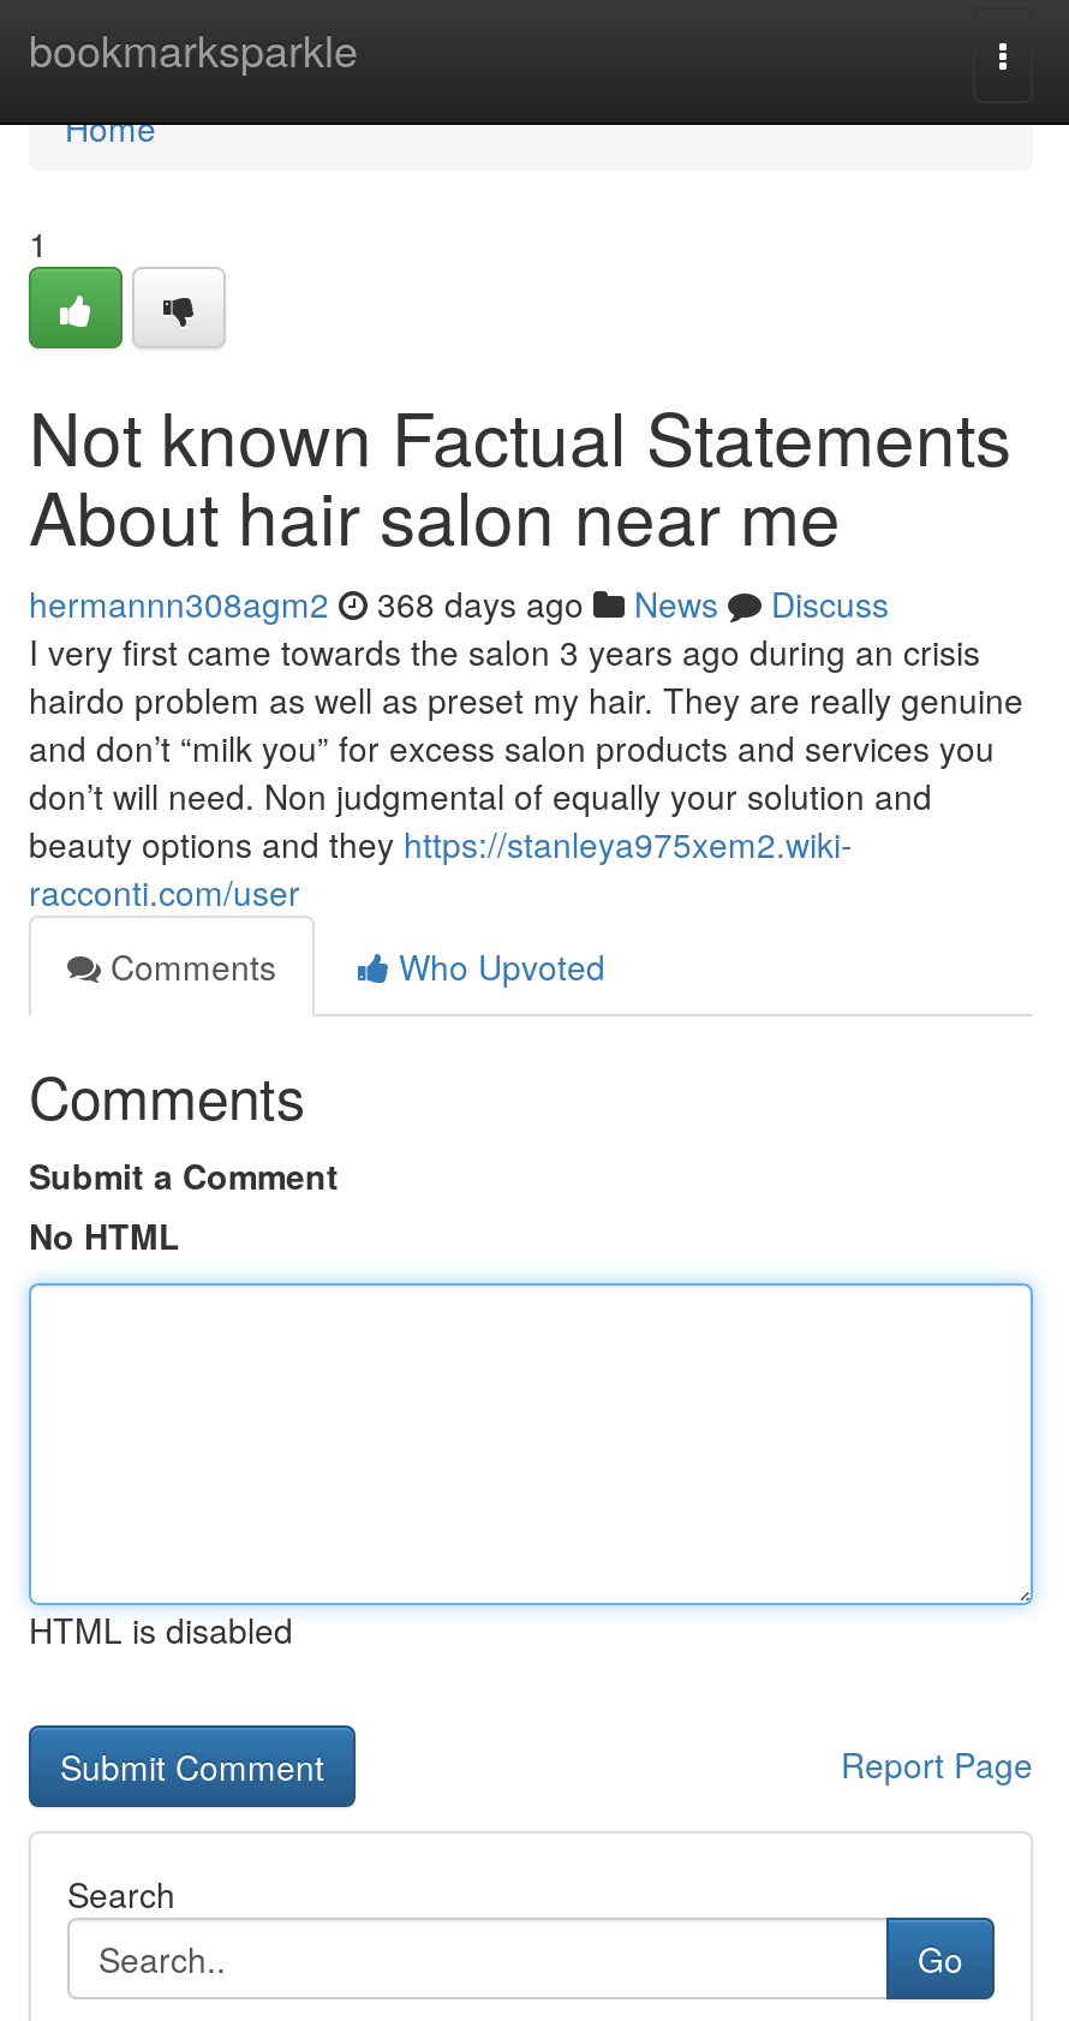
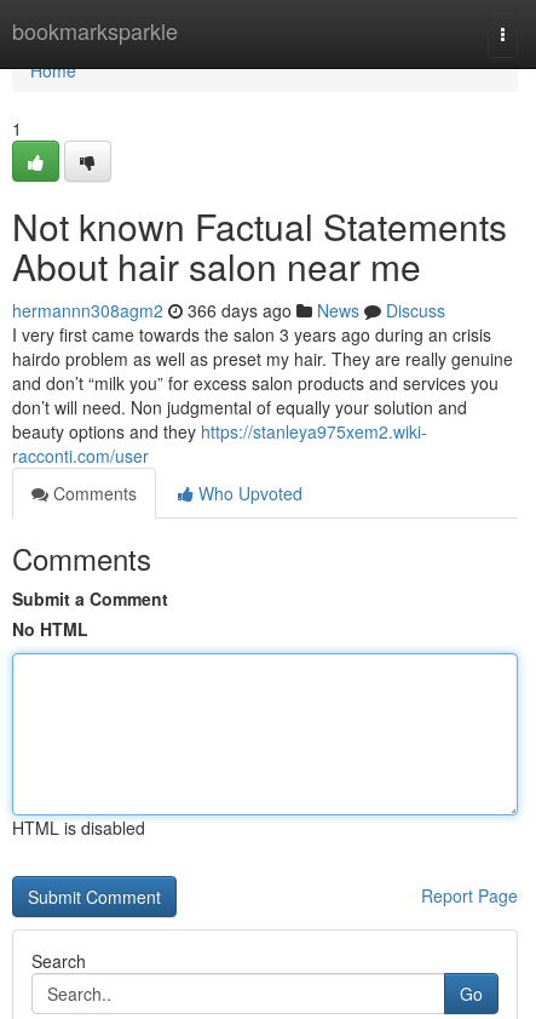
- hermannn308agm2 368 days ago News Discuss
+ hermannn308agm2 366 days ago News Discuss
